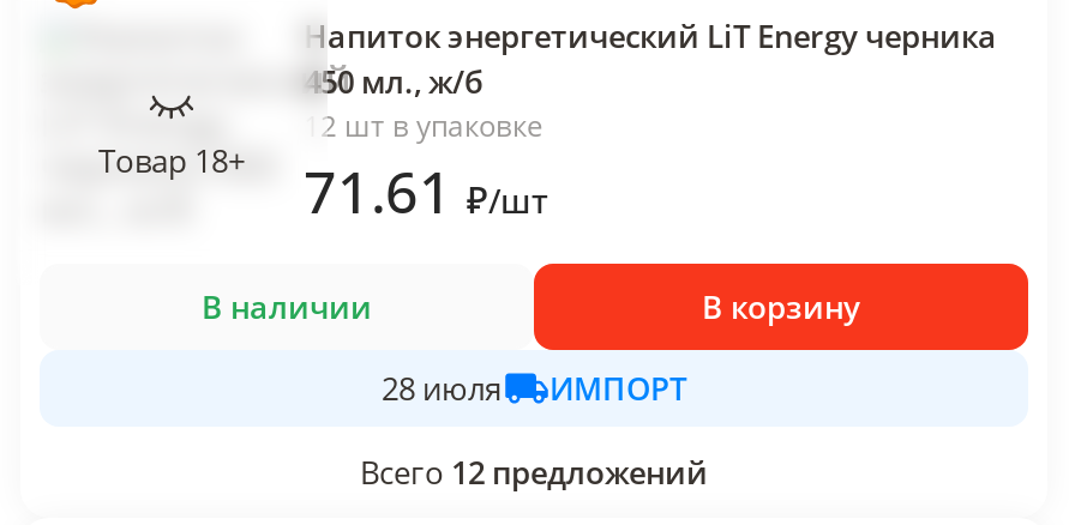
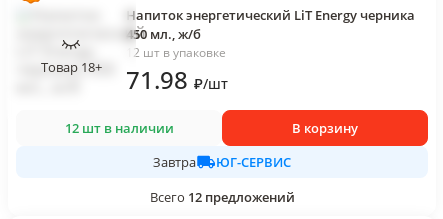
- Товар 18+ 71.61 ₽/шт
+ Товар 18+ 71.98 ₽/шт

- В наличии
+ 12 шт в наличии

- 28 июля
- ИМПОРТ
+ Завтра
+ ЮГ-СЕРВИС
